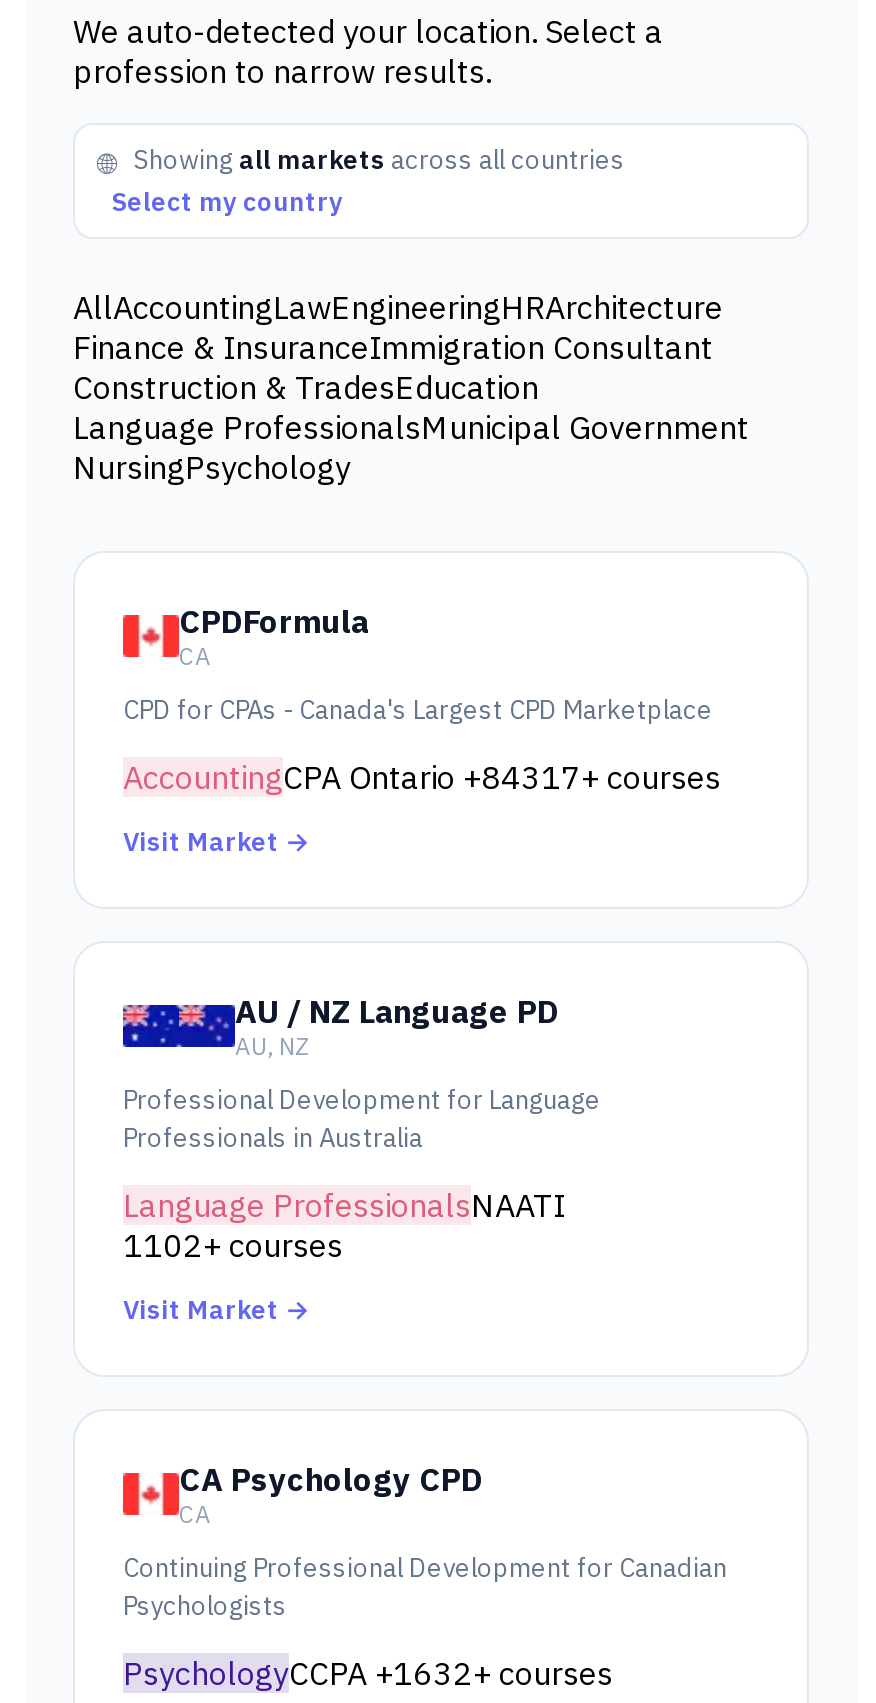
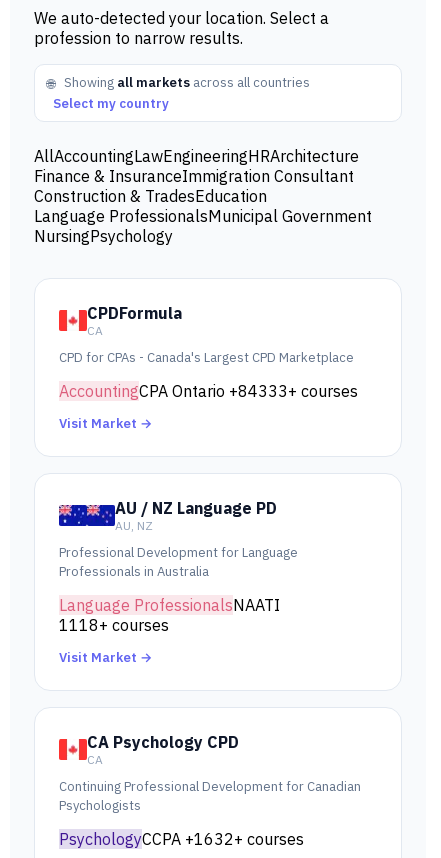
- AccountingCPA Ontario +84317+ courses
+ AccountingCPA Ontario +84333+ courses

- 1102+ courses
+ 1118+ courses
